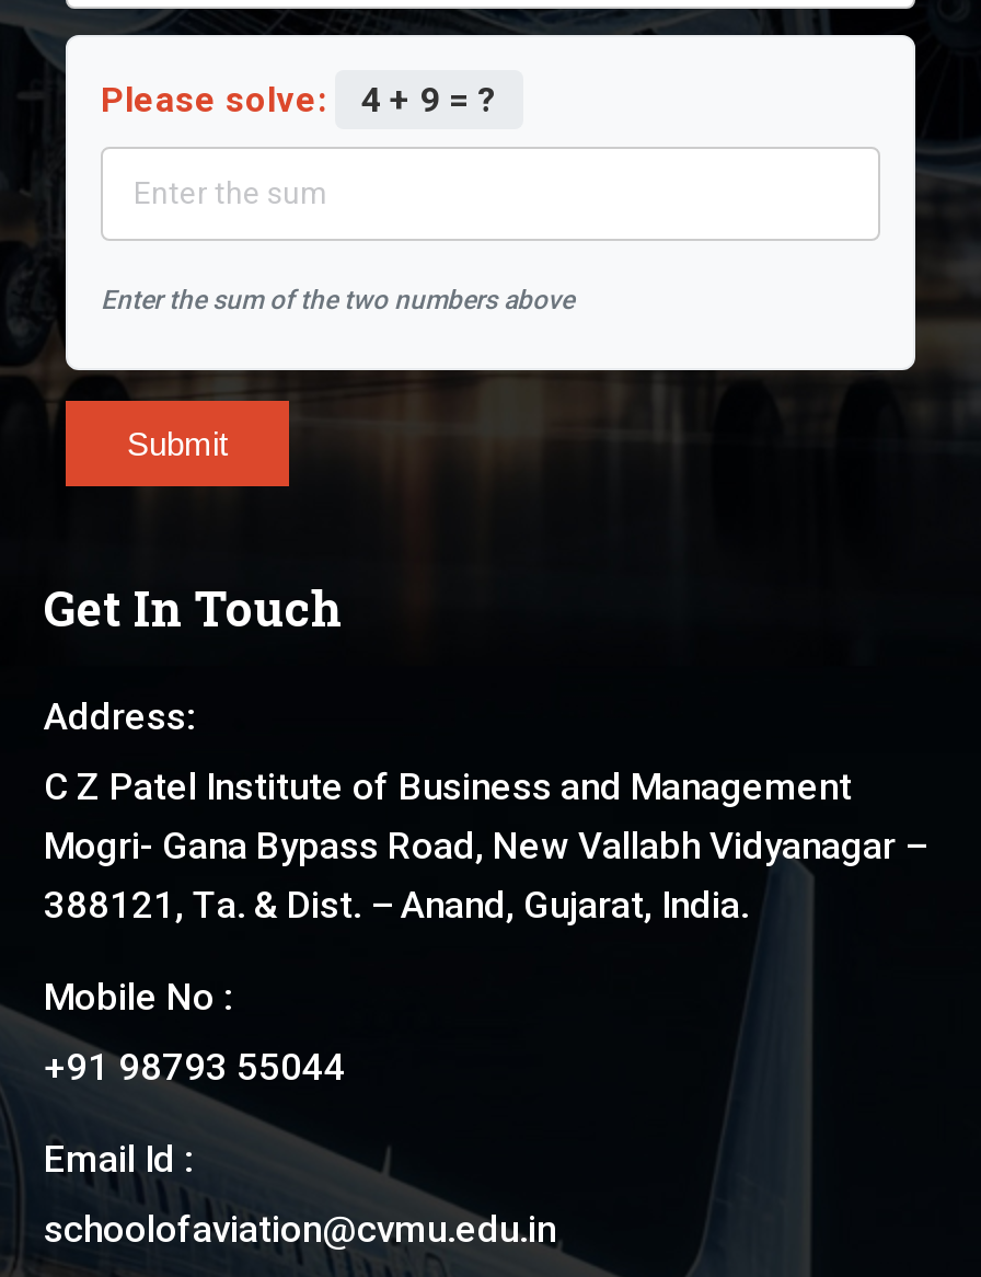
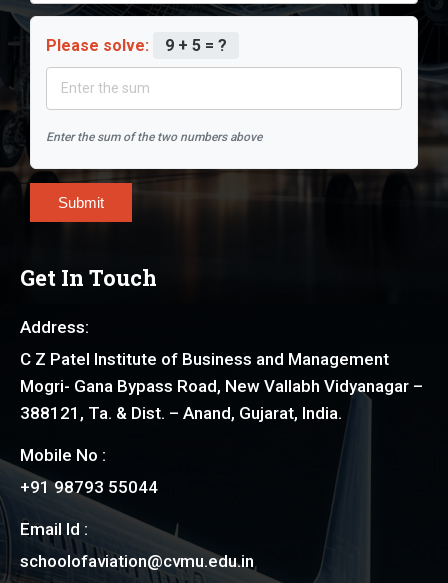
- Please solve: 4 + 9 = ?
+ Please solve: 9 + 5 = ?
